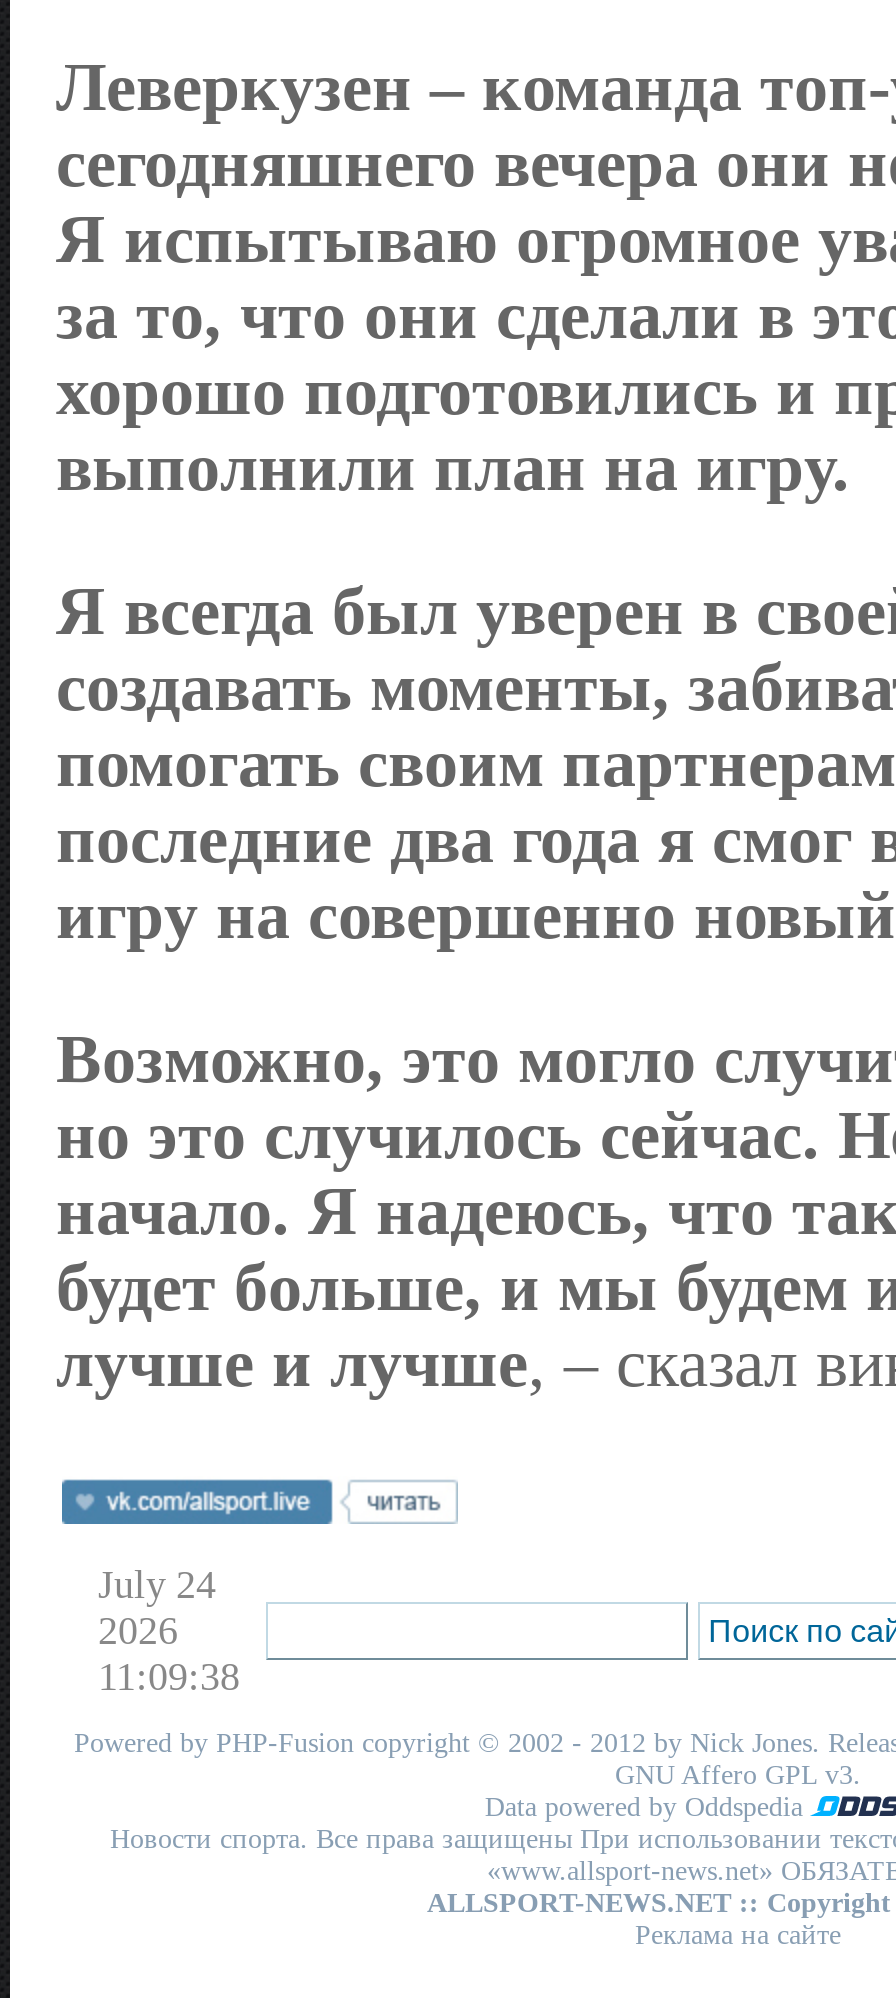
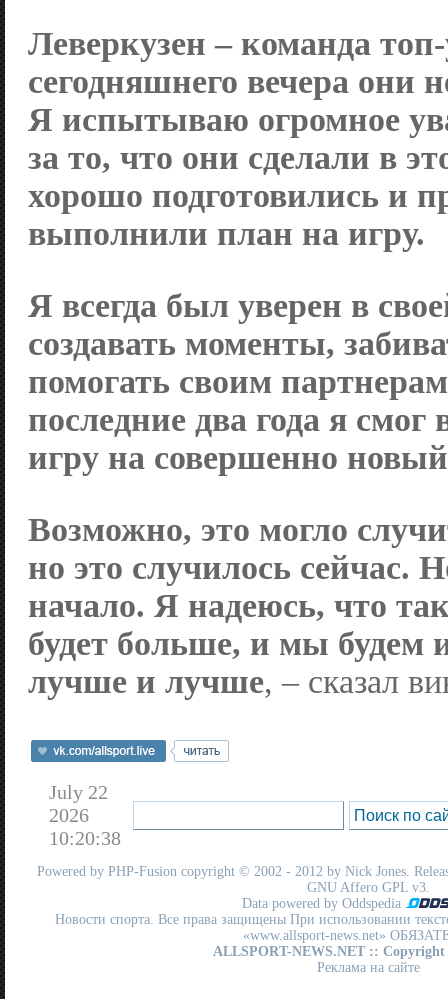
- July 24
+ July 22

- 11:09:38
+ 10:20:38
